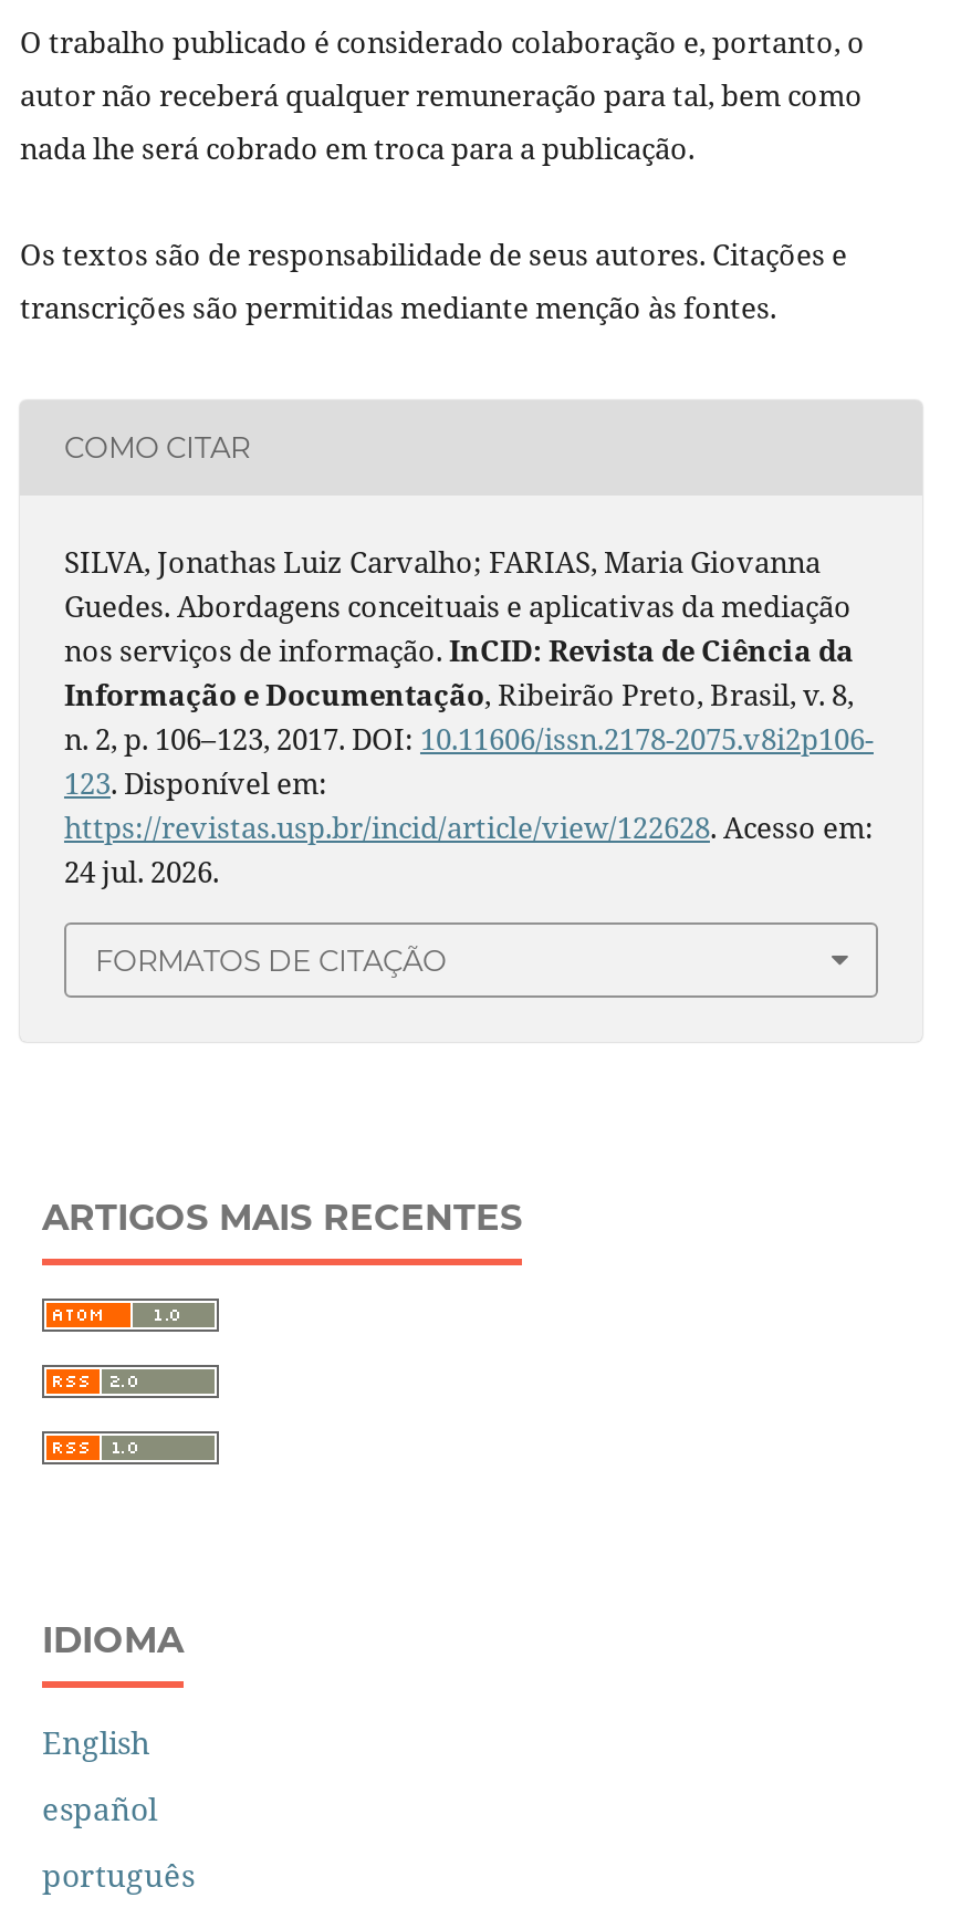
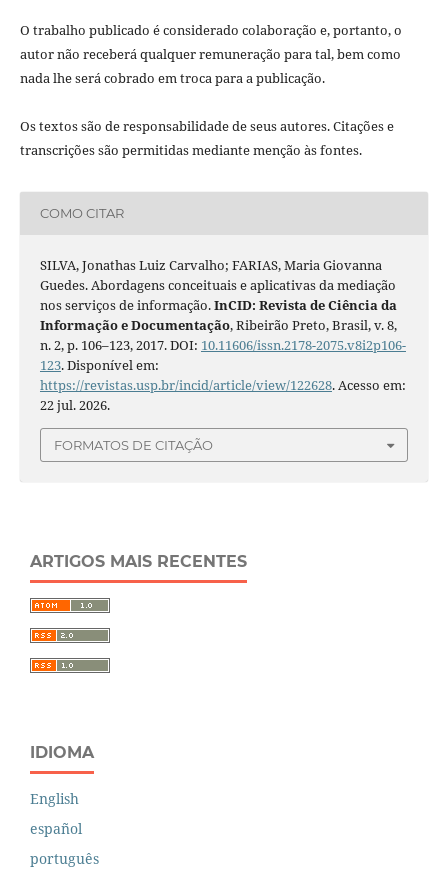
- 24 jul. 2026.
+ 22 jul. 2026.
